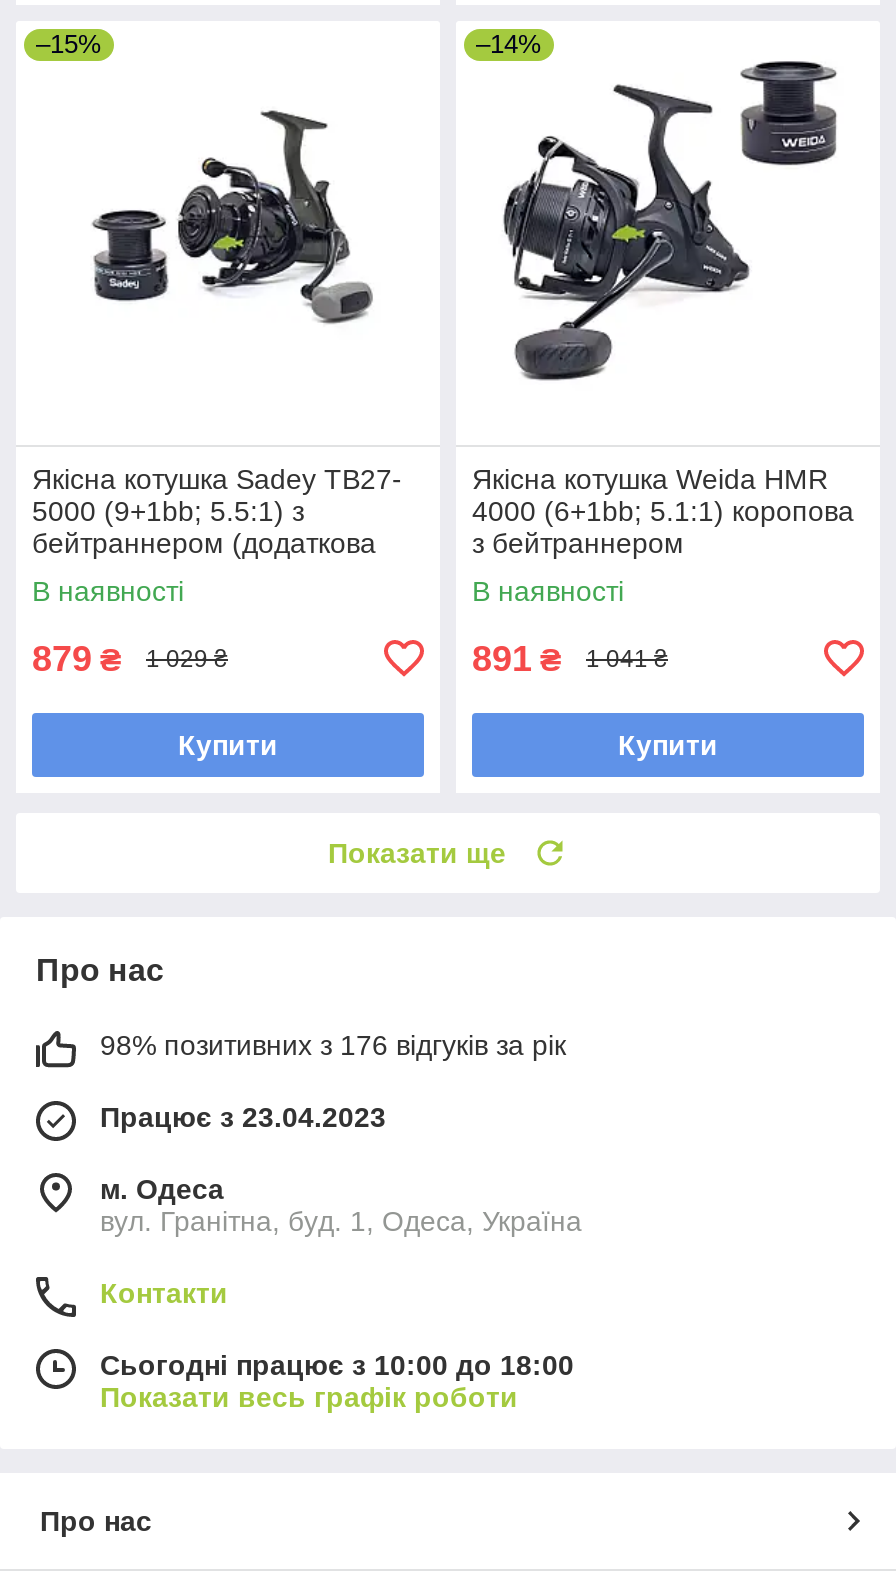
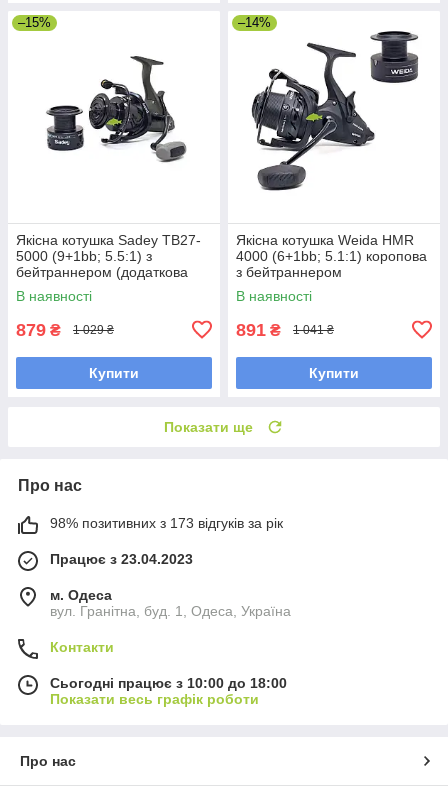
- 98% позитивних з 176 відгуків за рік
+ 98% позитивних з 173 відгуків за рік
